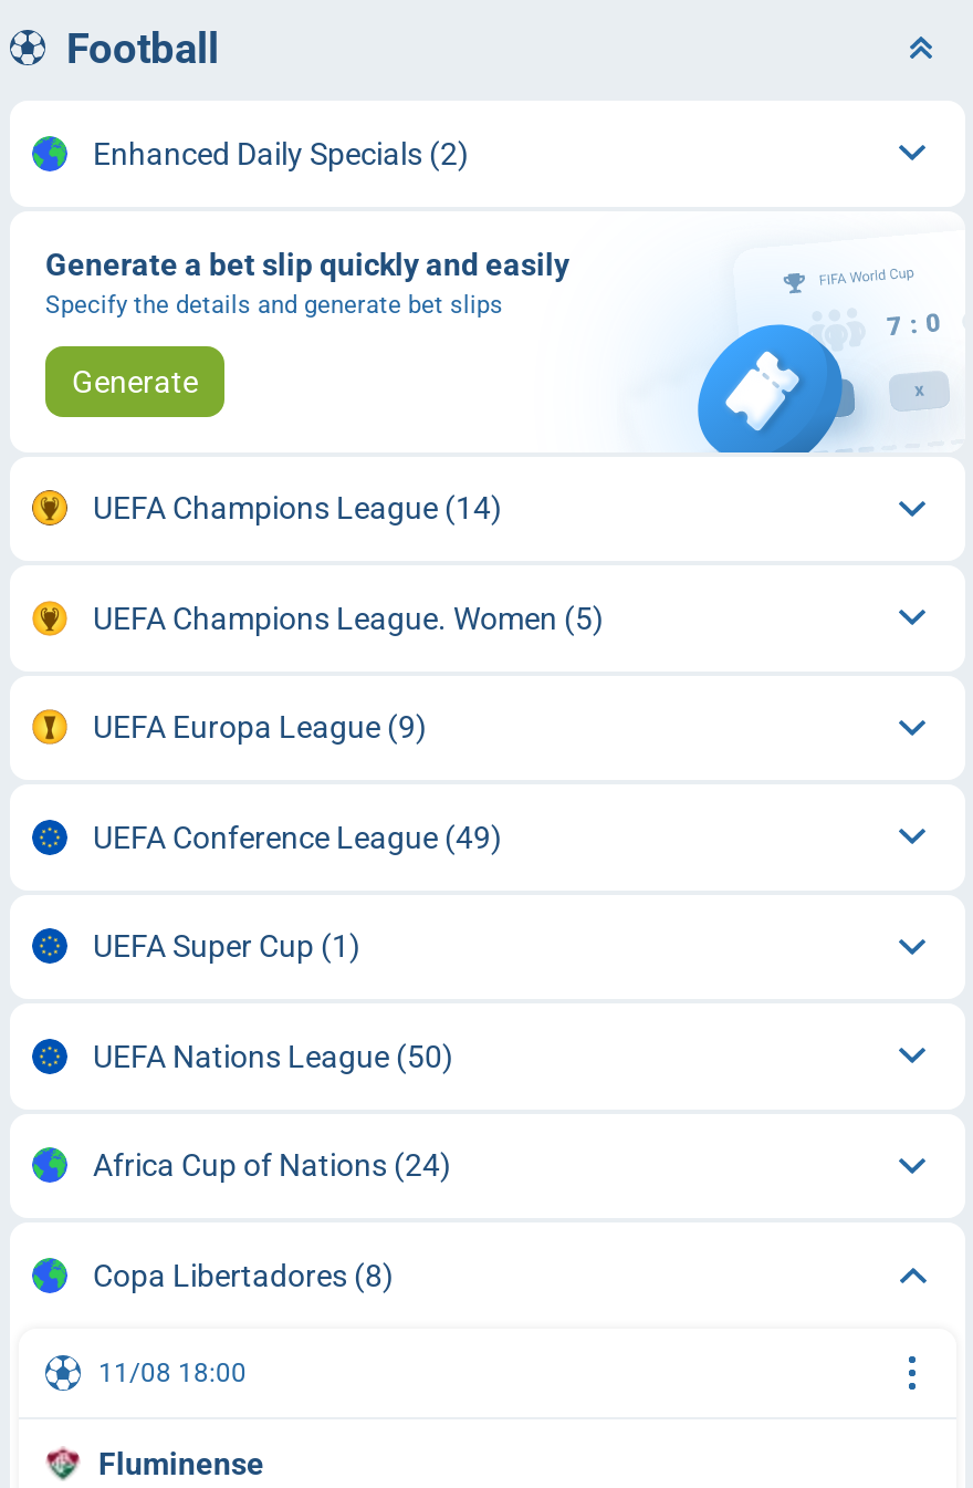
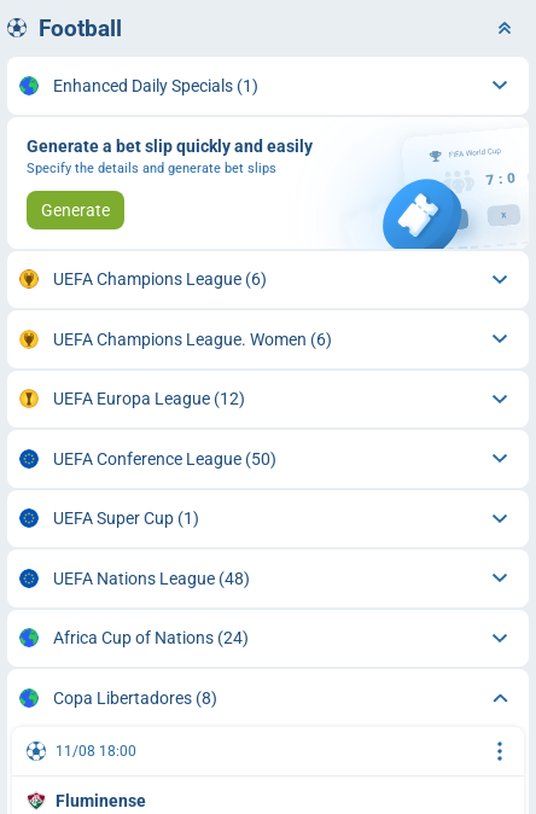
- Enhanced Daily Specials (2)
+ Enhanced Daily Specials (1)

- UEFA Champions League (14)
+ UEFA Champions League (6)

- UEFA Champions League. Women (5)
+ UEFA Champions League. Women (6)

- UEFA Europa League (9)
+ UEFA Europa League (12)

- UEFA Conference League (49)
+ UEFA Conference League (50)

- UEFA Nations League (50)
+ UEFA Nations League (48)
